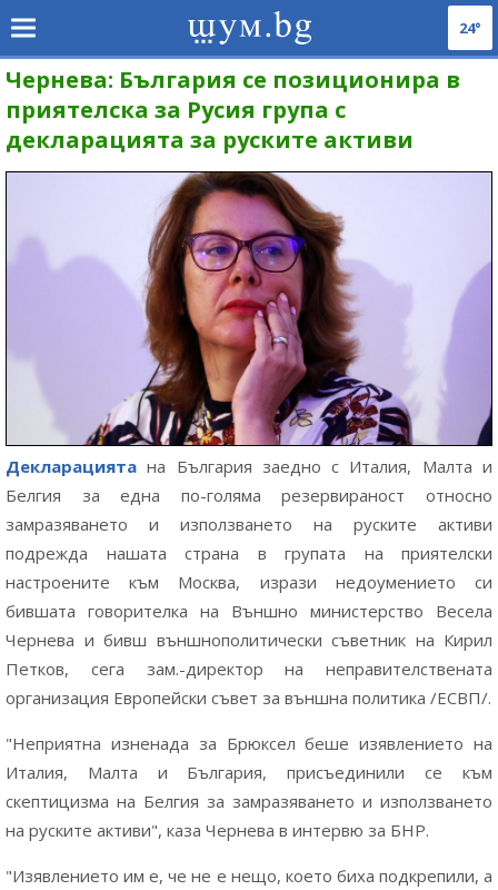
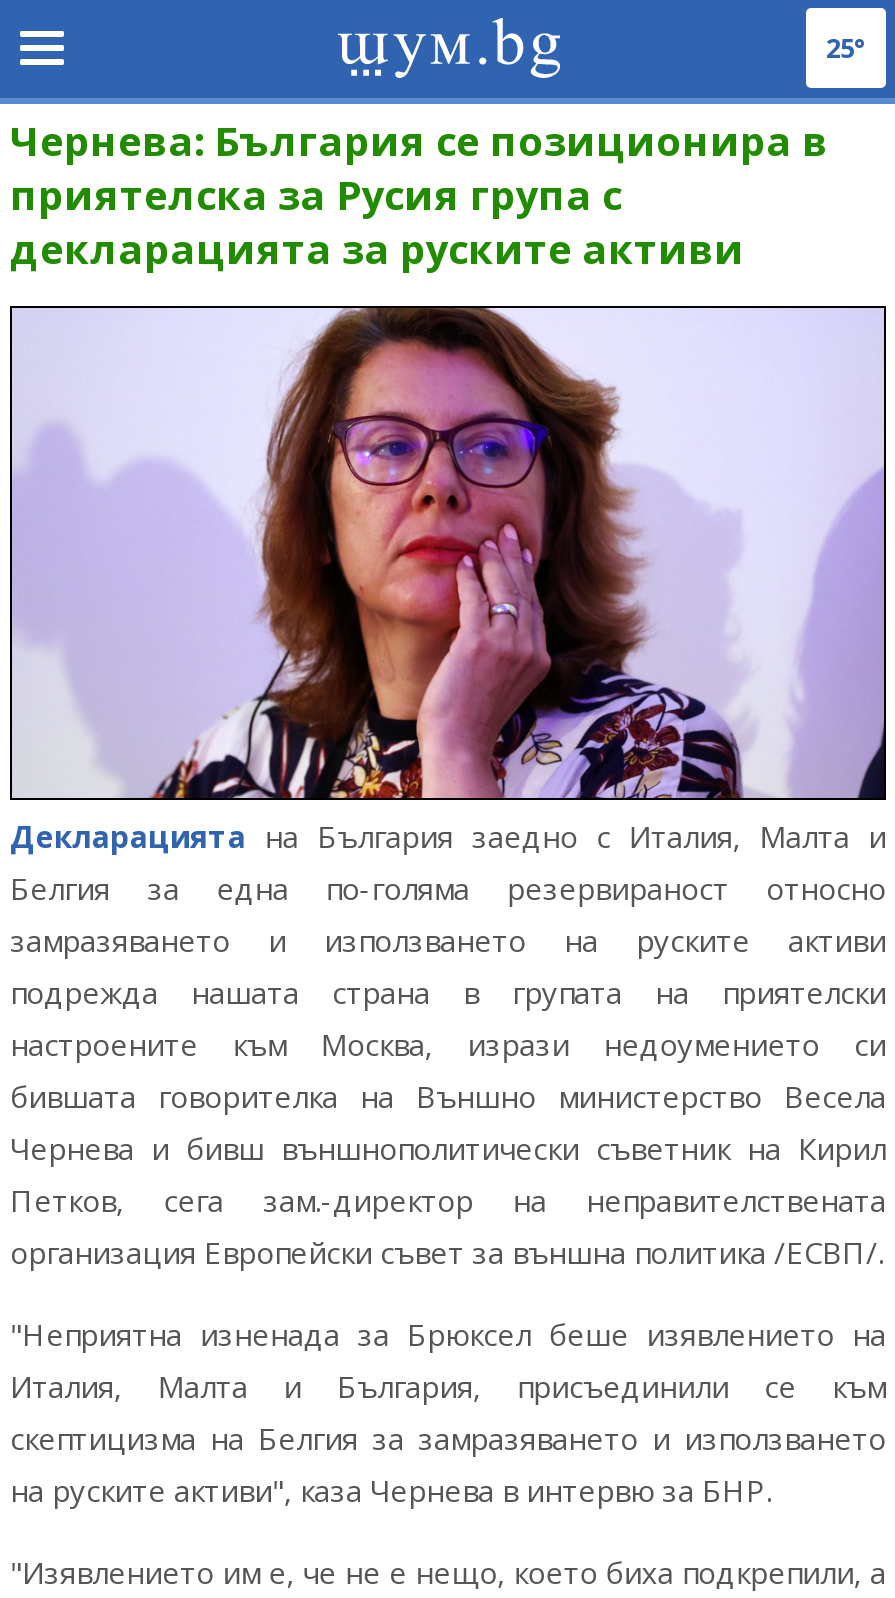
- 24°
+ 25°
